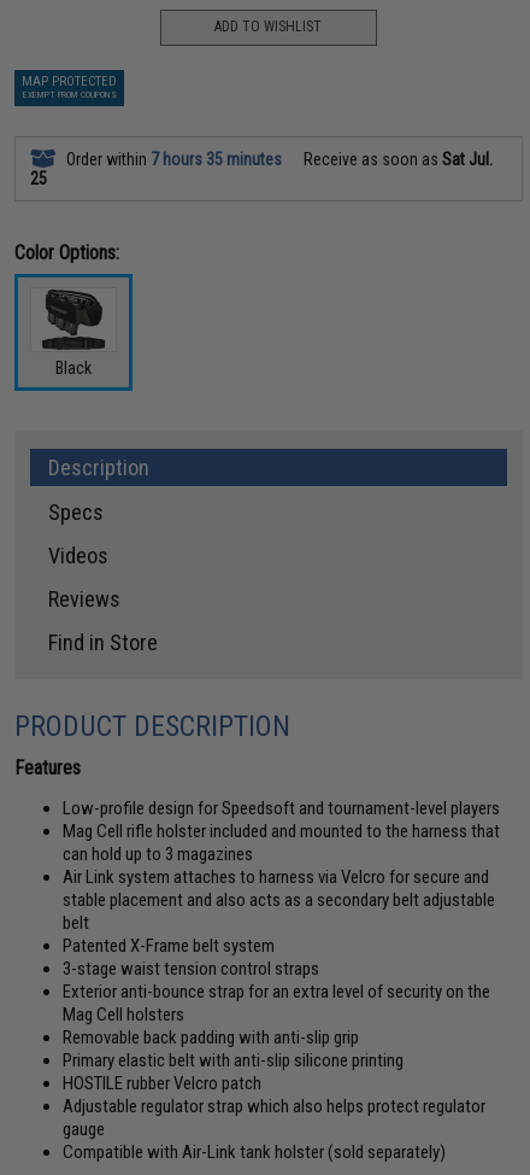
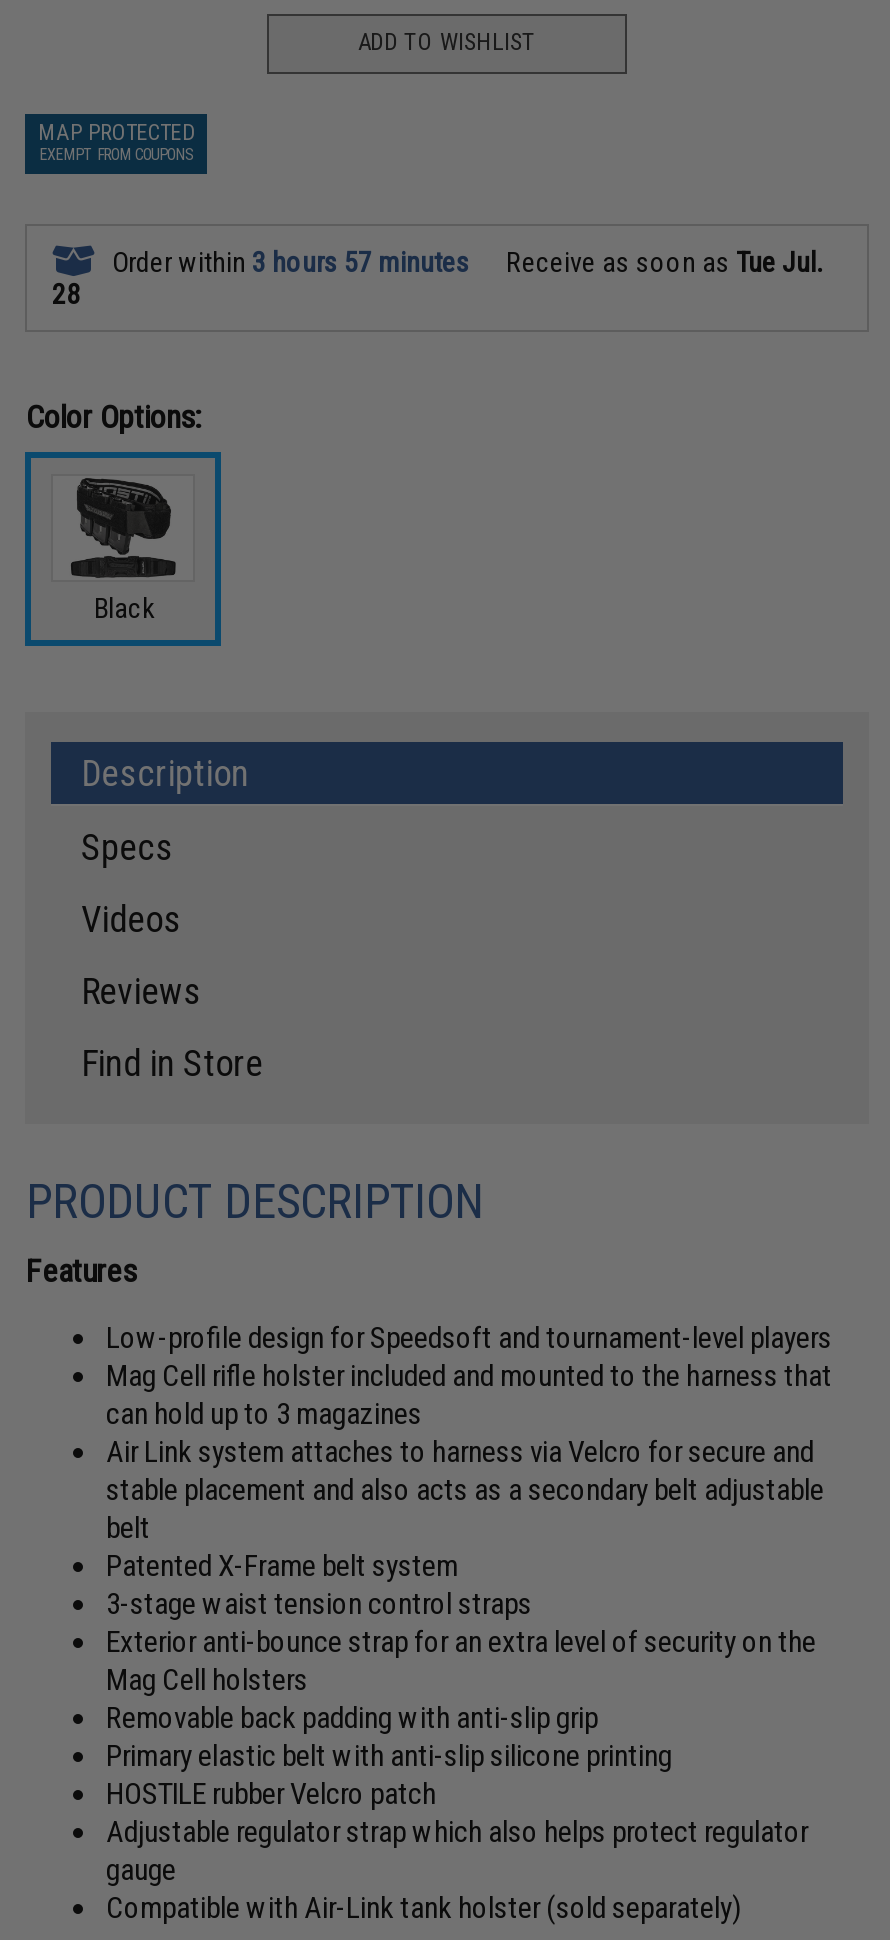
- Order within 7 hours 35 minutes
+ Order within 3 hours 57 minutes

- Receive as soon as Sat Jul.
+ Receive as soon as Tue Jul.

- 25
+ 28
